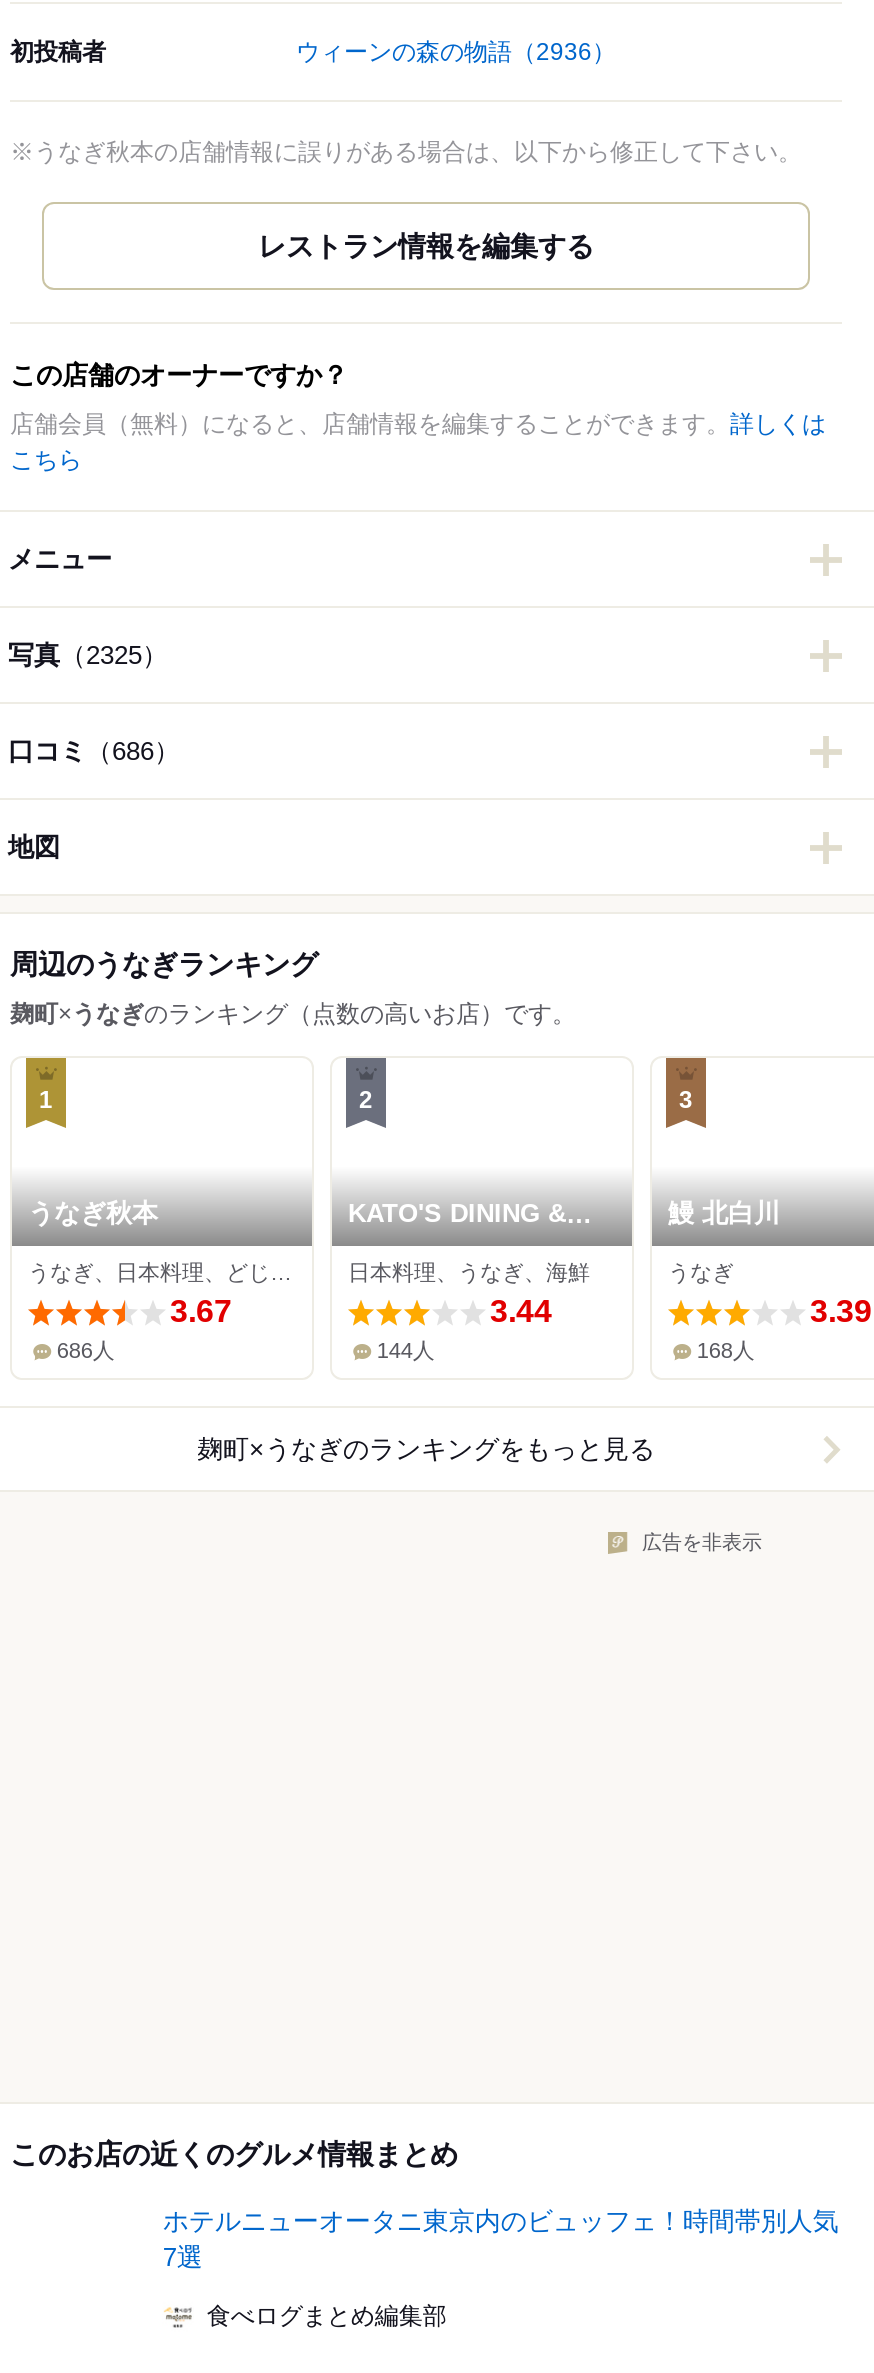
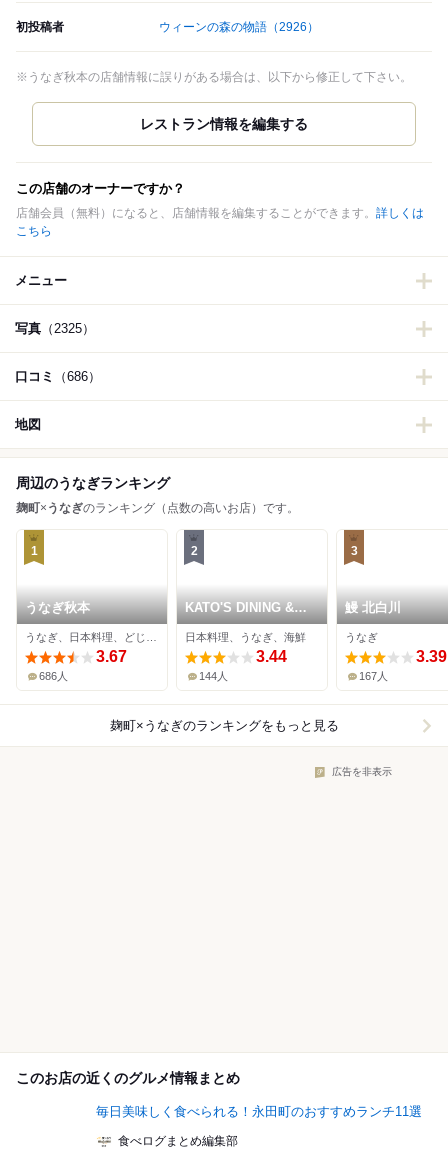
- ウィーンの森の物語（2936）
+ ウィーンの森の物語（2926）

- 168人
+ 167人

- ホテルニューオータニ東京内のビュッフェ！時間帯別人気
- 7選
+ 毎日美味しく食べられる！永田町のおすすめランチ11選
